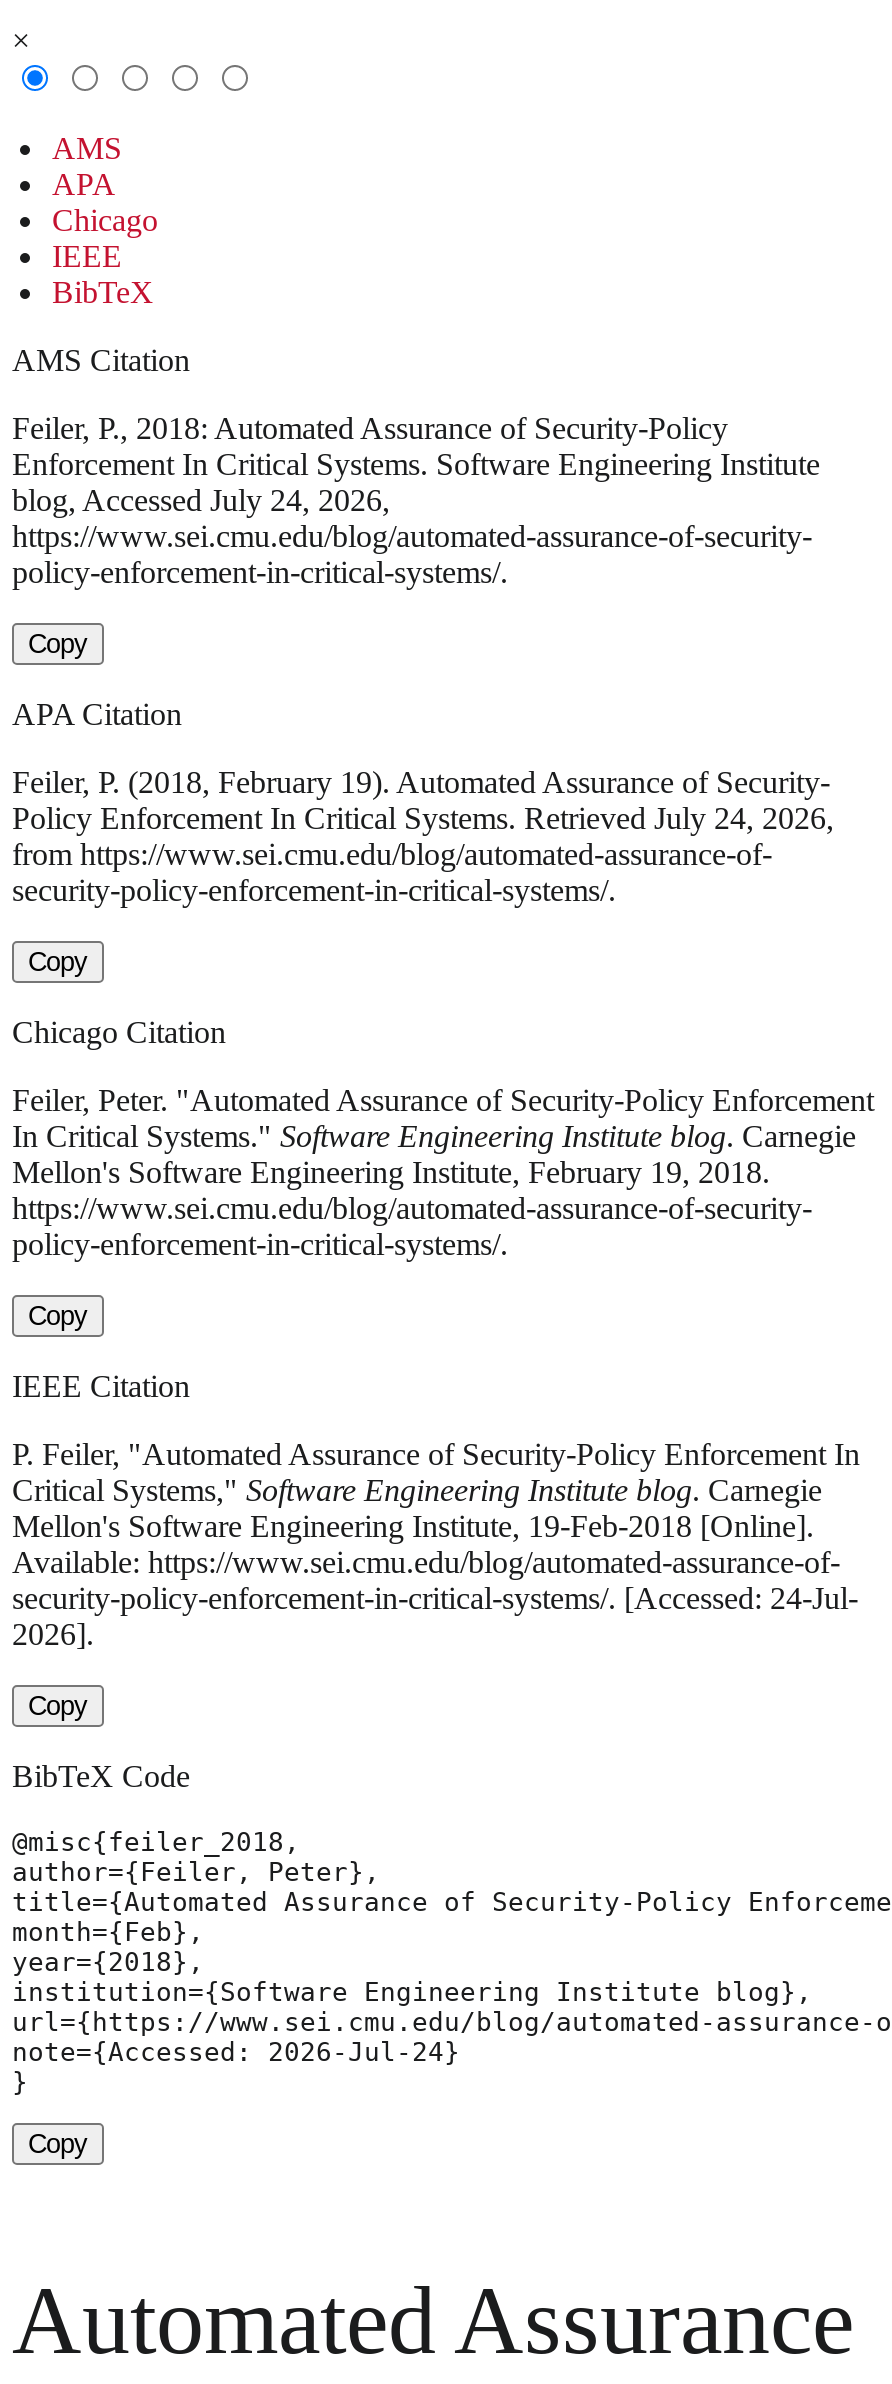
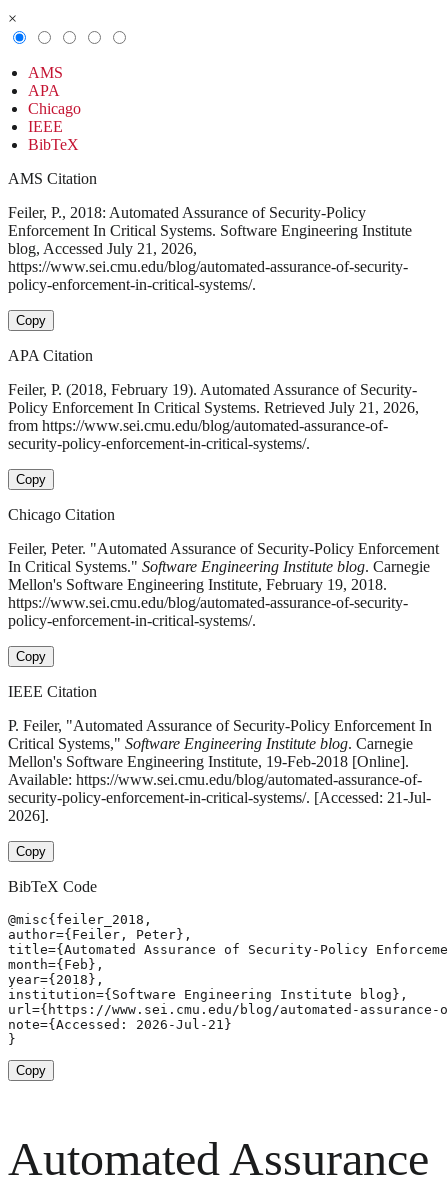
- blog, Accessed July 24, 2026,
+ blog, Accessed July 21, 2026,

- Policy Enforcement In Critical Systems. Retrieved July 24, 2026,
+ Policy Enforcement In Critical Systems. Retrieved July 21, 2026,

- security-policy-enforcement-in-critical-systems/. [Accessed: 24-Jul-
+ security-policy-enforcement-in-critical-systems/. [Accessed: 21-Jul-

- note={Accessed: 2026-Jul-24}
+ note={Accessed: 2026-Jul-21}
